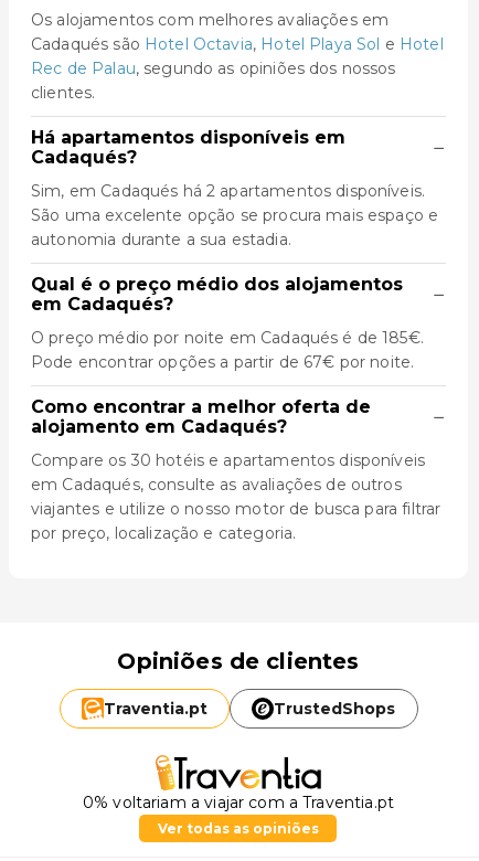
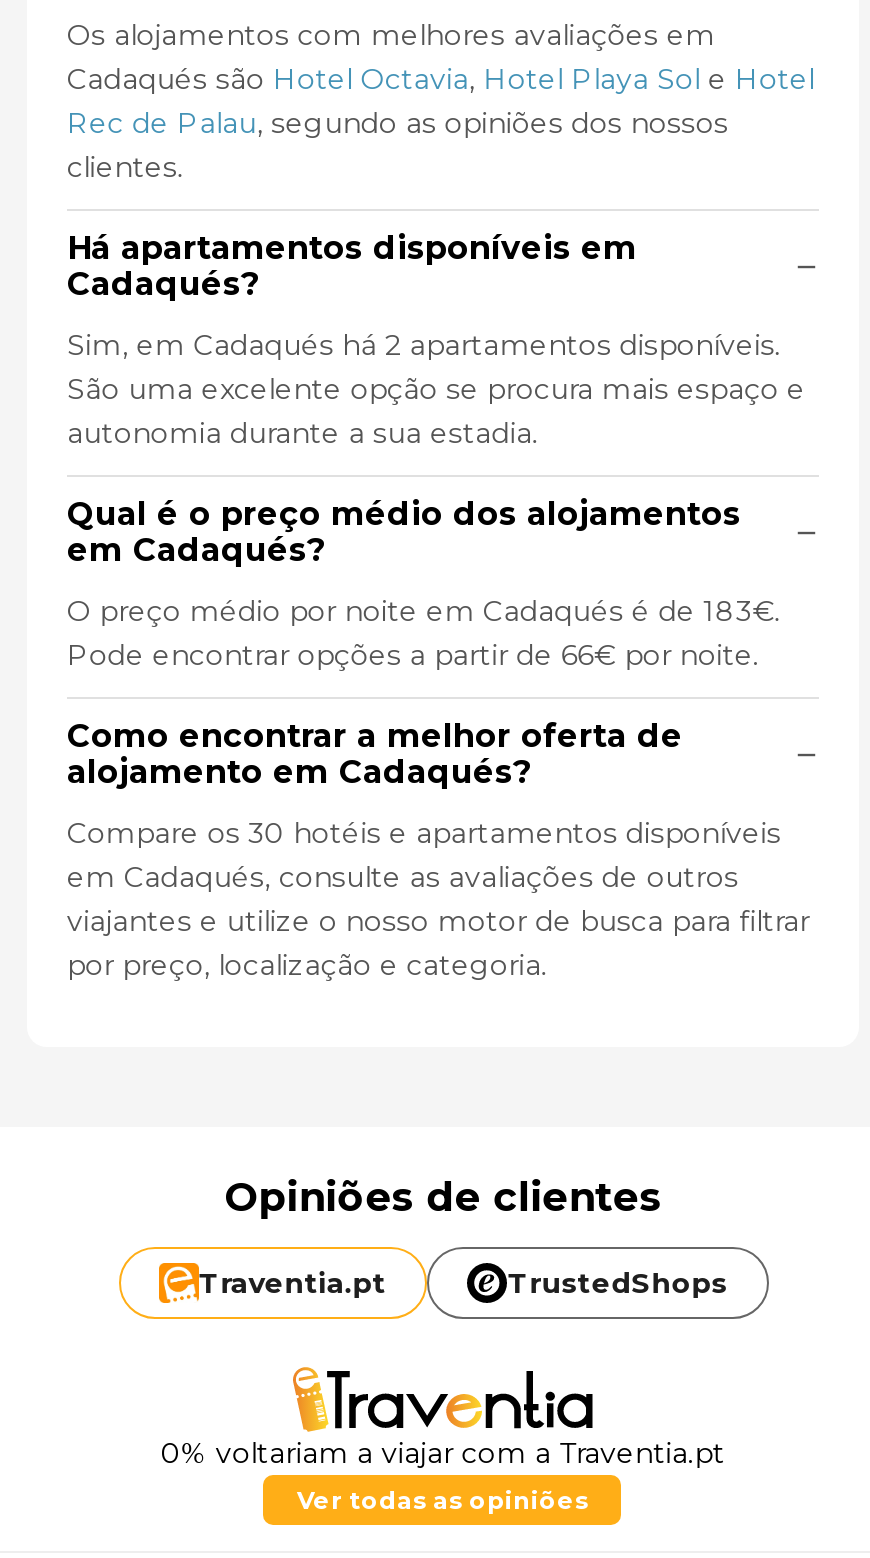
- O preço médio por noite em Cadaqués é de 185€.
+ O preço médio por noite em Cadaqués é de 183€.

- Pode encontrar opções a partir de 67€ por noite.
+ Pode encontrar opções a partir de 66€ por noite.
